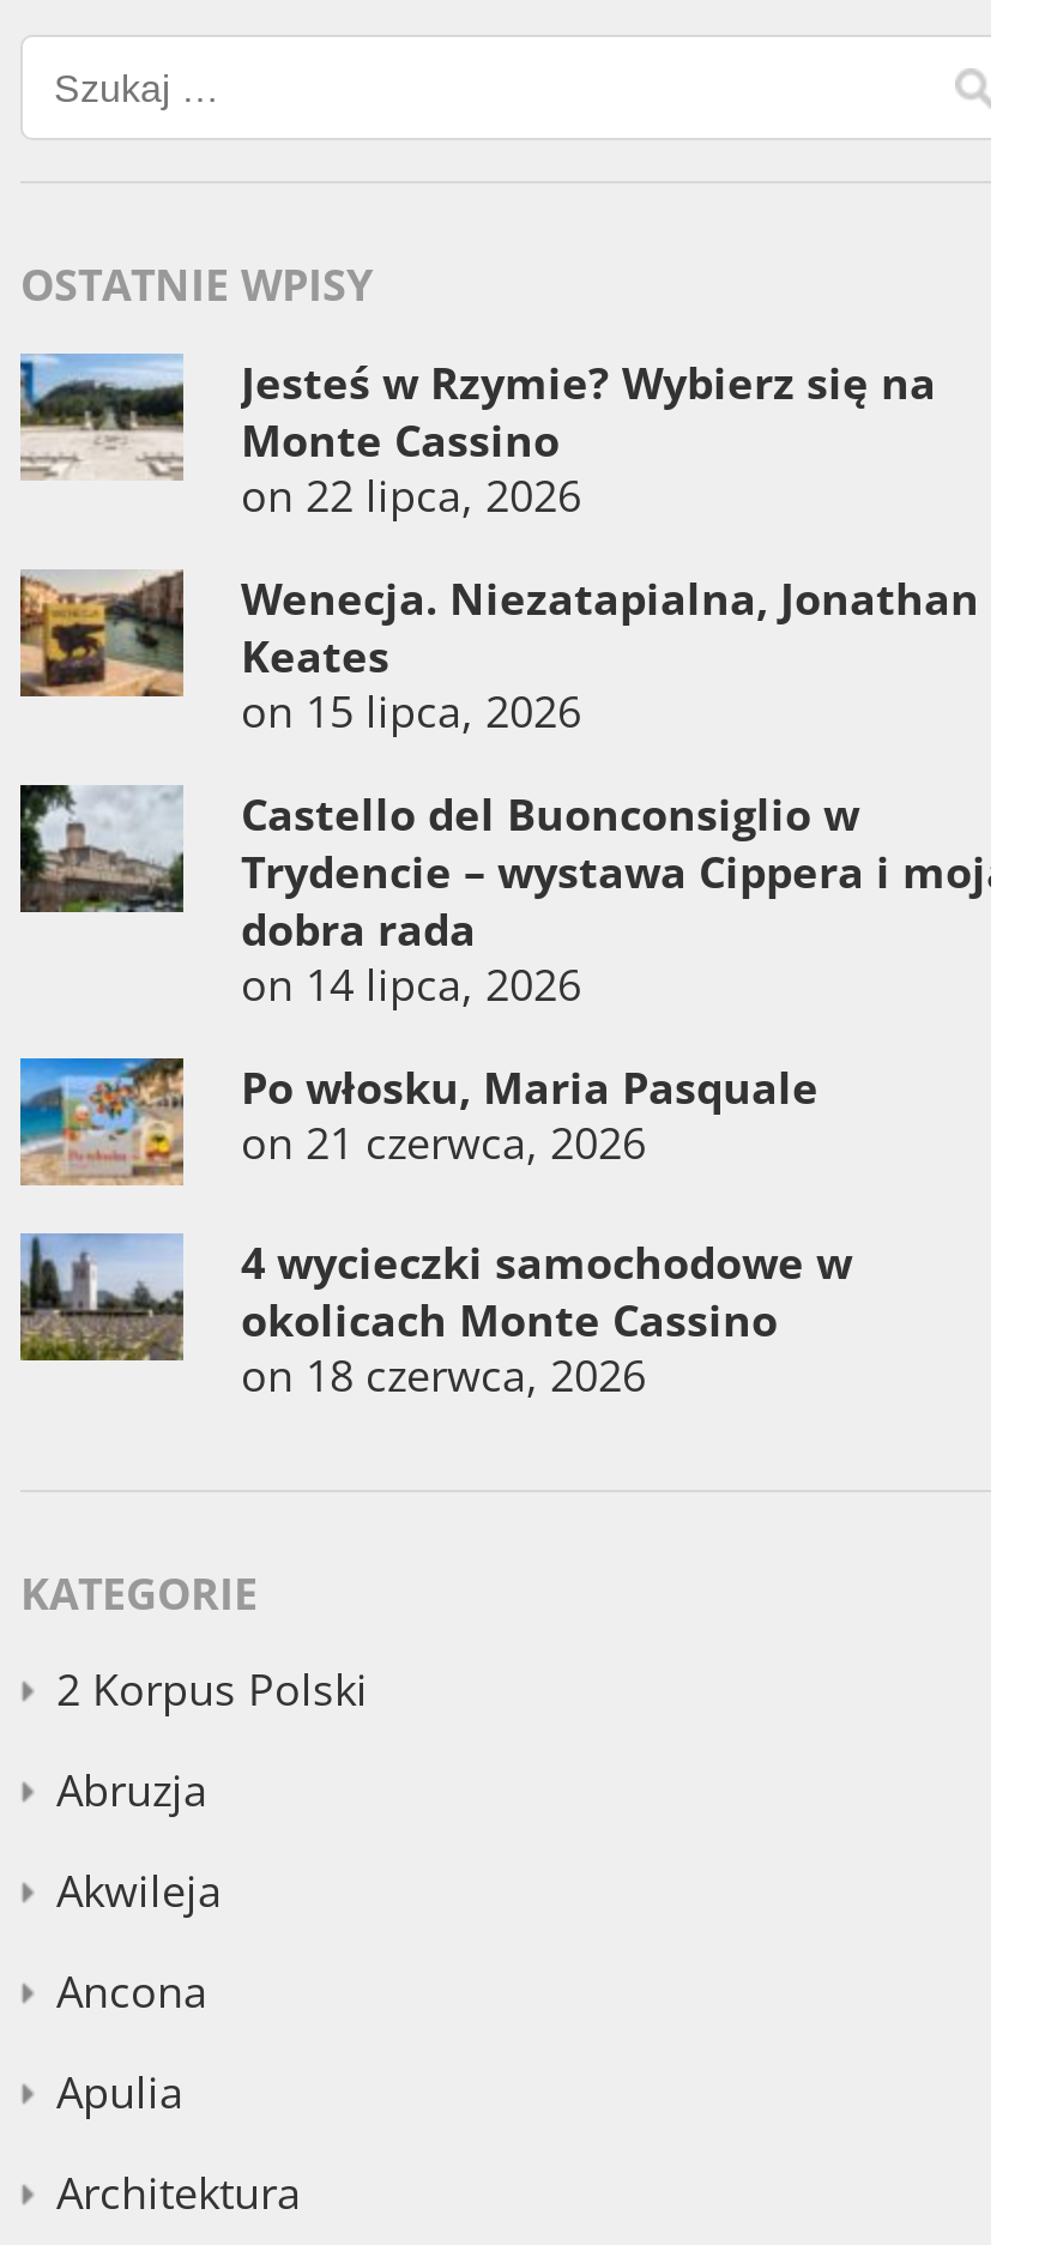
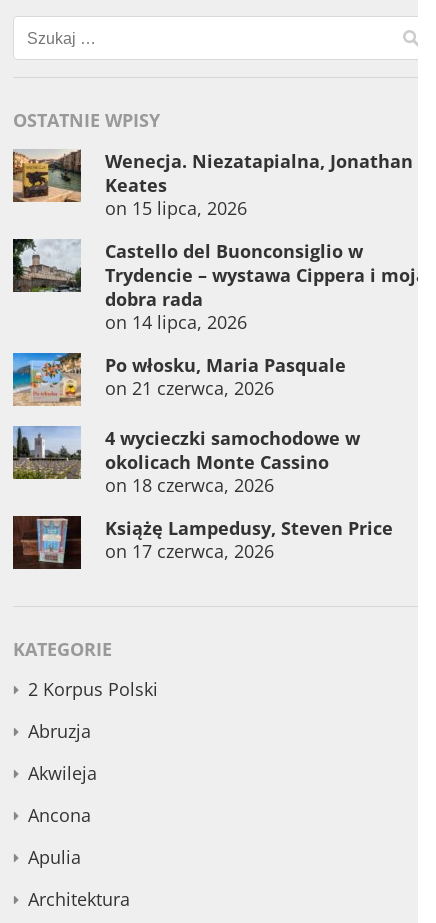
- [image]
- Jesteś w Rzymie? Wybierz się na
- Monte Cassino
- on 22 lipca, 2026

moved up: [image] | Wenecja. Niezatapialna, Jonathan | Keates | ... | okolicach Monte Cassino | on 18 czerwca, 2026

+ [image]
+ Książę Lampedusy, Steven Price
+ on 17 czerwca, 2026
